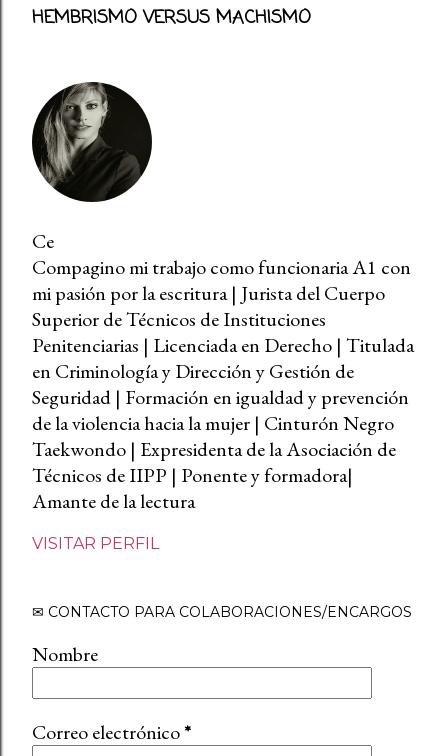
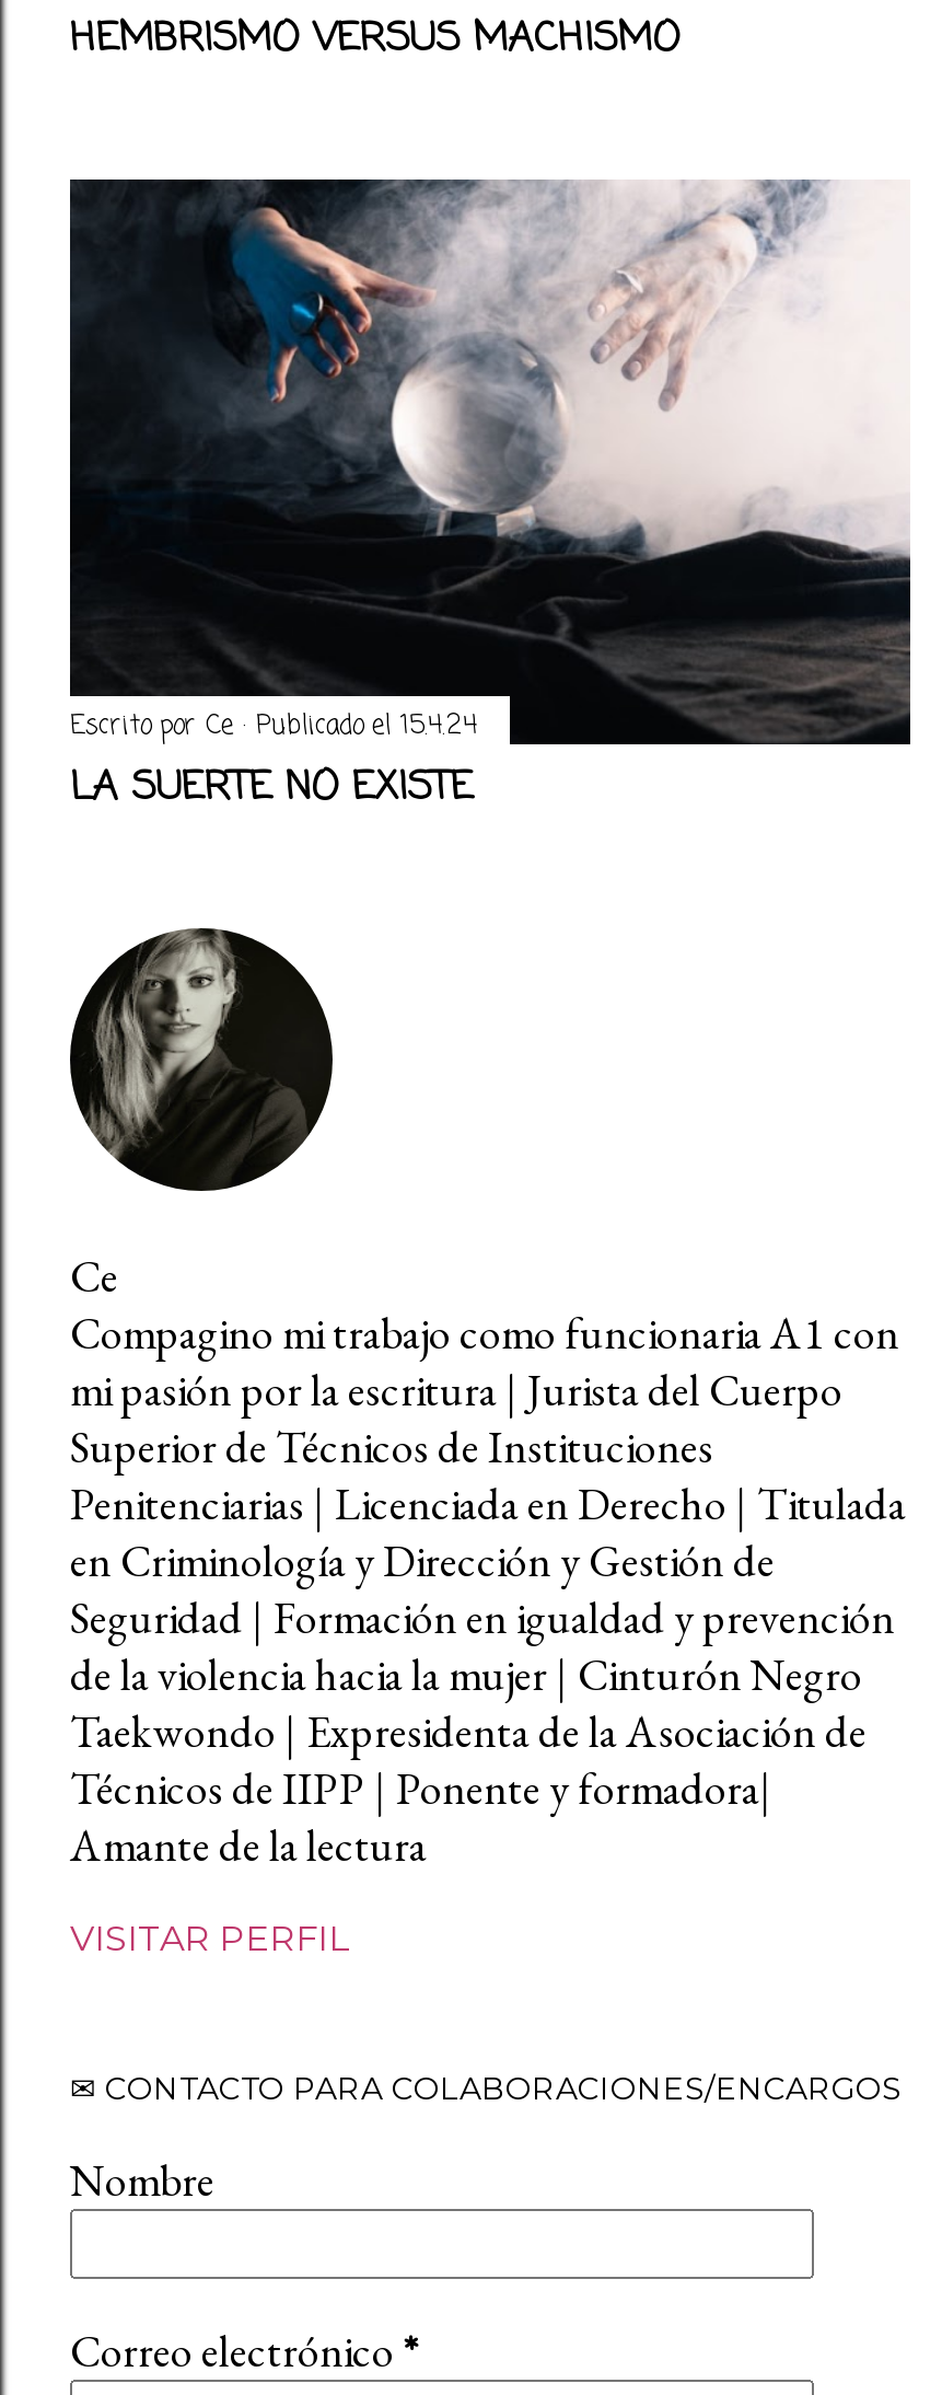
+ [image]
+ Escrito por Ce Publicado el 15.4.24
+ LA SUERTE NO EXISTE
